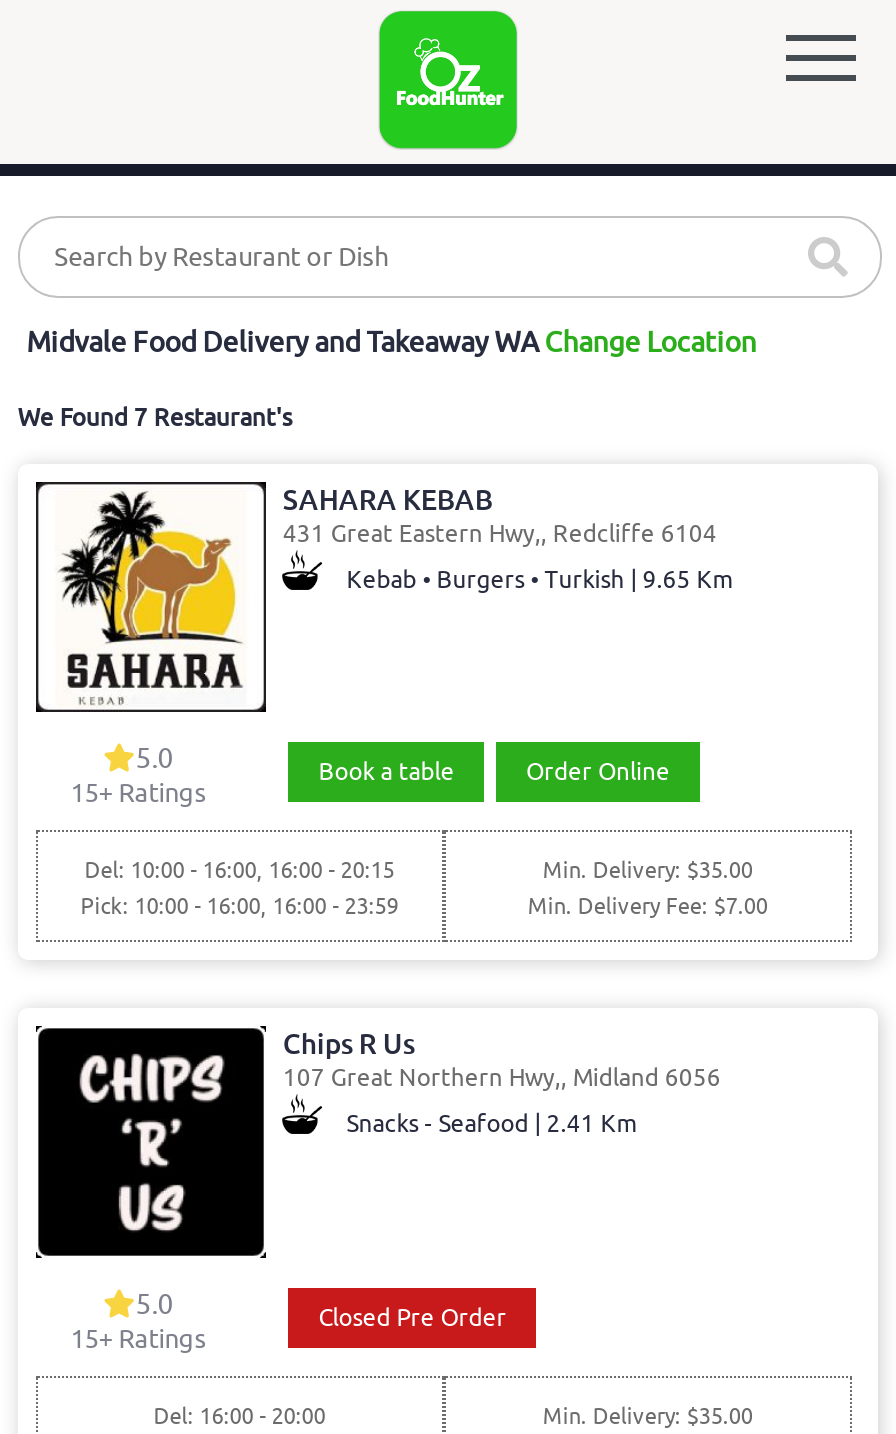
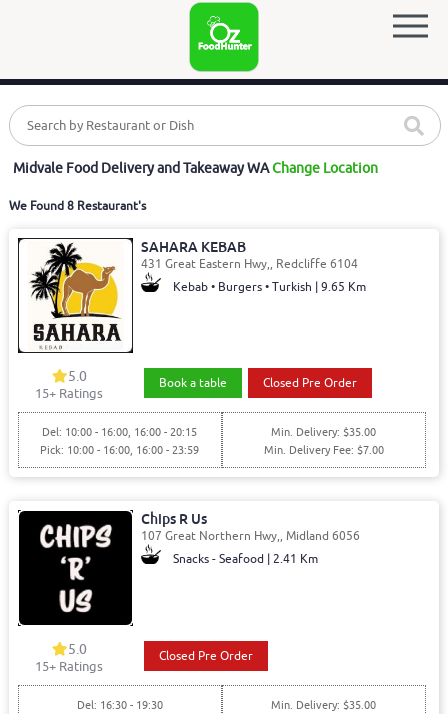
- We Found 7 Restaurant's
+ We Found 8 Restaurant's

- Order Online
+ Closed Pre Order

- Del: 16:00 - 20:00
+ Del: 16:30 - 19:30
